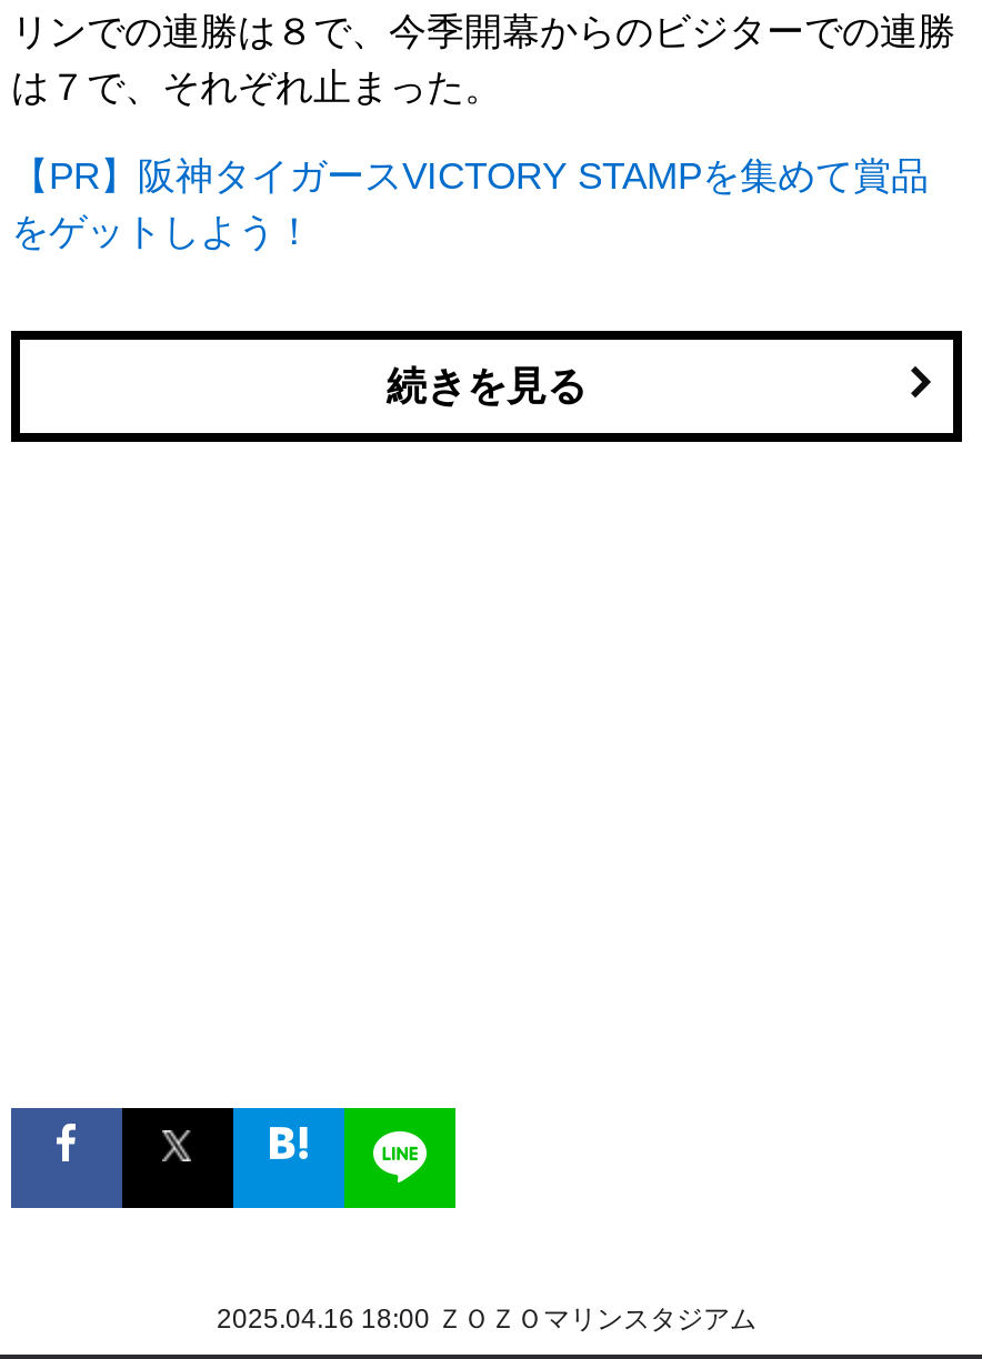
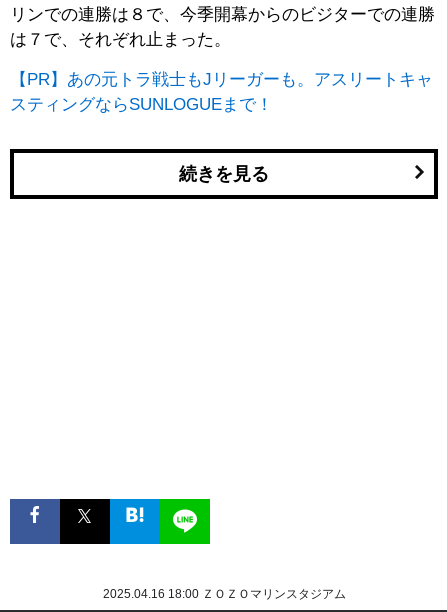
- 【PR】阪神タイガースVICTORY STAMPを集めて賞品
- をゲットしよう！
+ 【PR】あの元トラ戦士もJリーガーも。アスリートキャ
+ スティングならSUNLOGUEまで！
